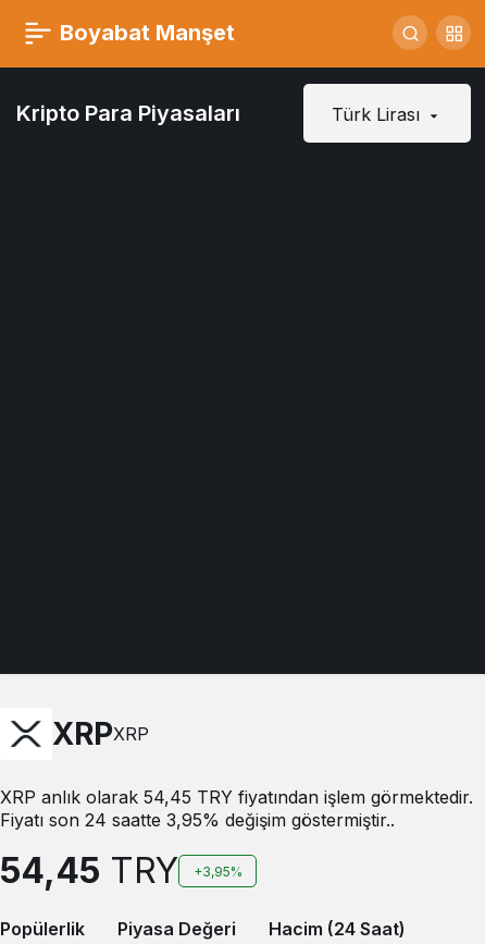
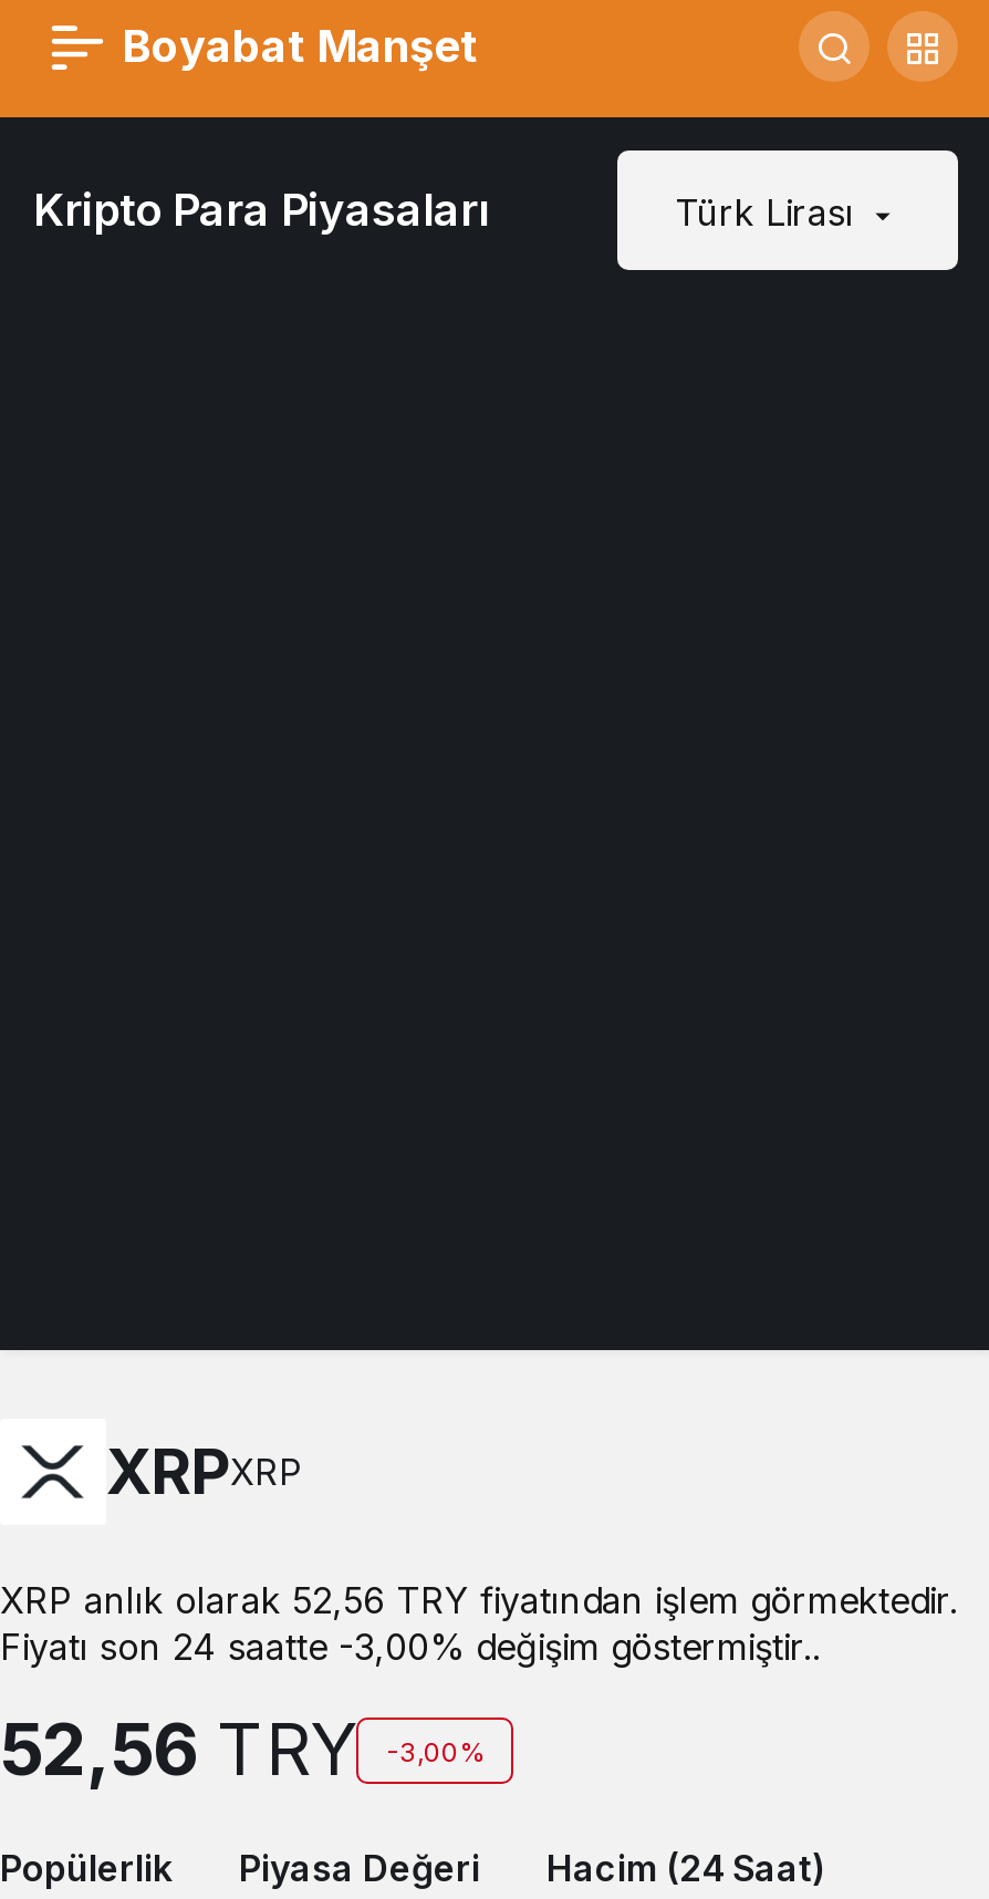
- XRP anlık olarak 54,45 TRY fiyatından işlem görmektedir.
+ XRP anlık olarak 52,56 TRY fiyatından işlem görmektedir.

- Fiyatı son 24 saatte 3,95% değişim göstermiştir..
+ Fiyatı son 24 saatte -3,00% değişim göstermiştir..

- 54,45 TRY
+ 52,56 TRY

- +3,95%
+ -3,00%
